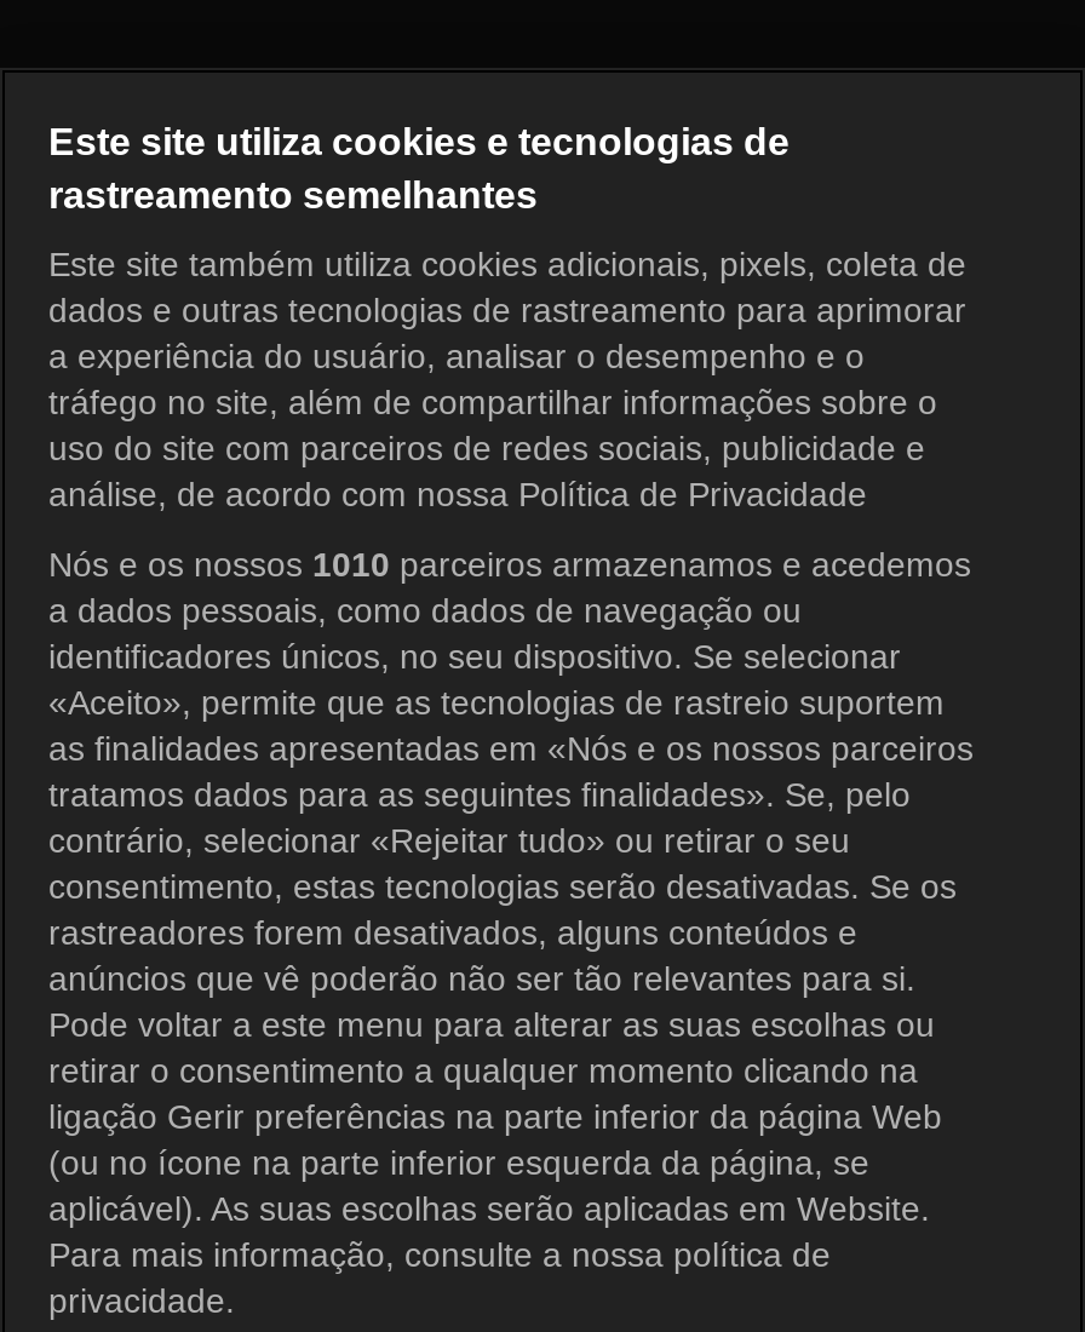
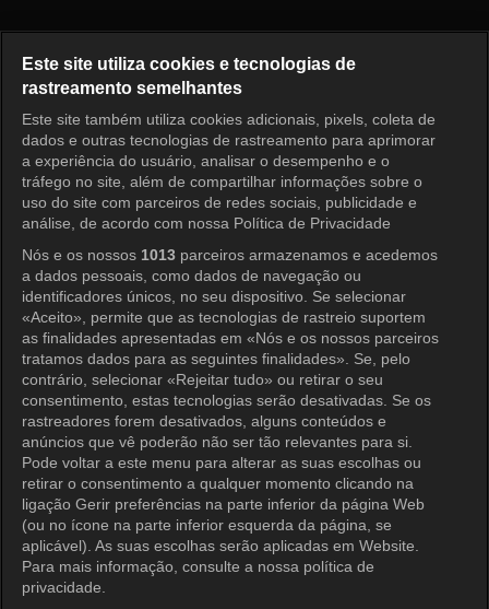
- Nós e os nossos 1010 parceiros armazenamos e acedemos
+ Nós e os nossos 1013 parceiros armazenamos e acedemos
